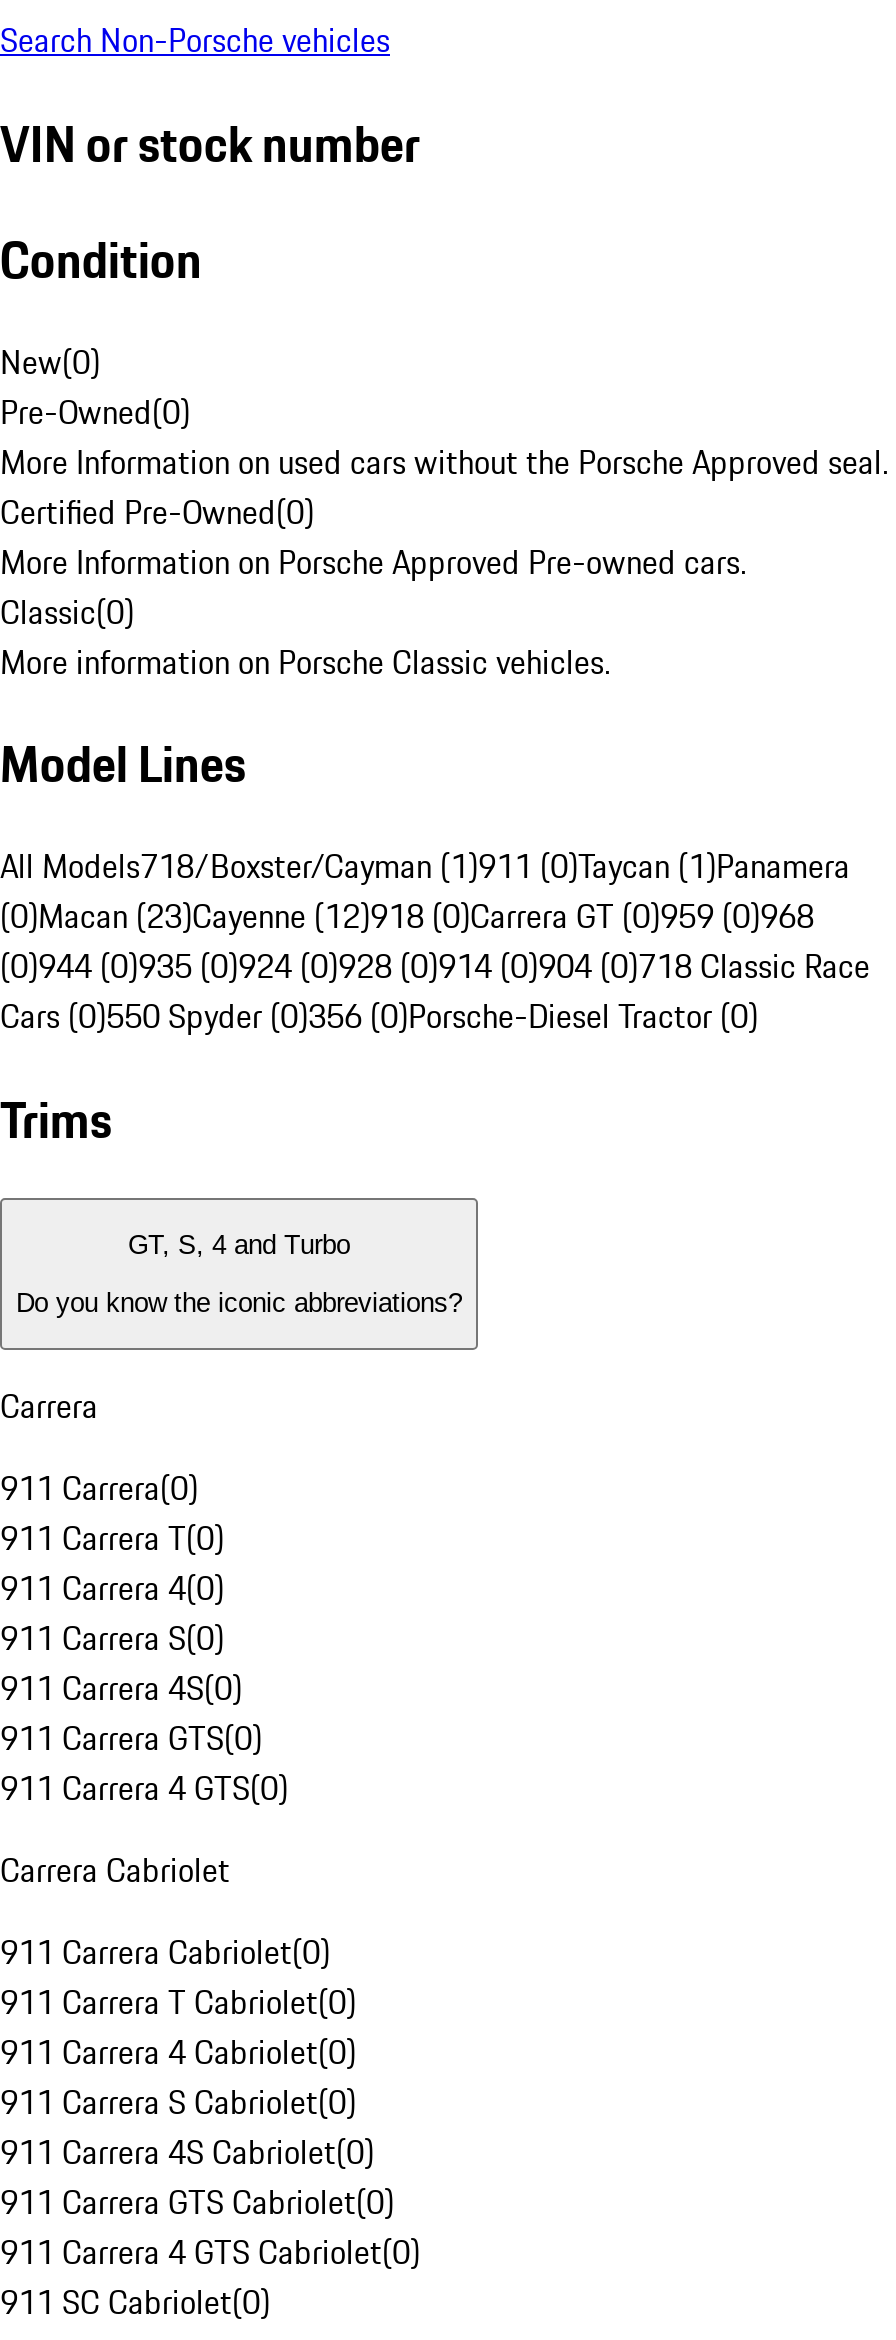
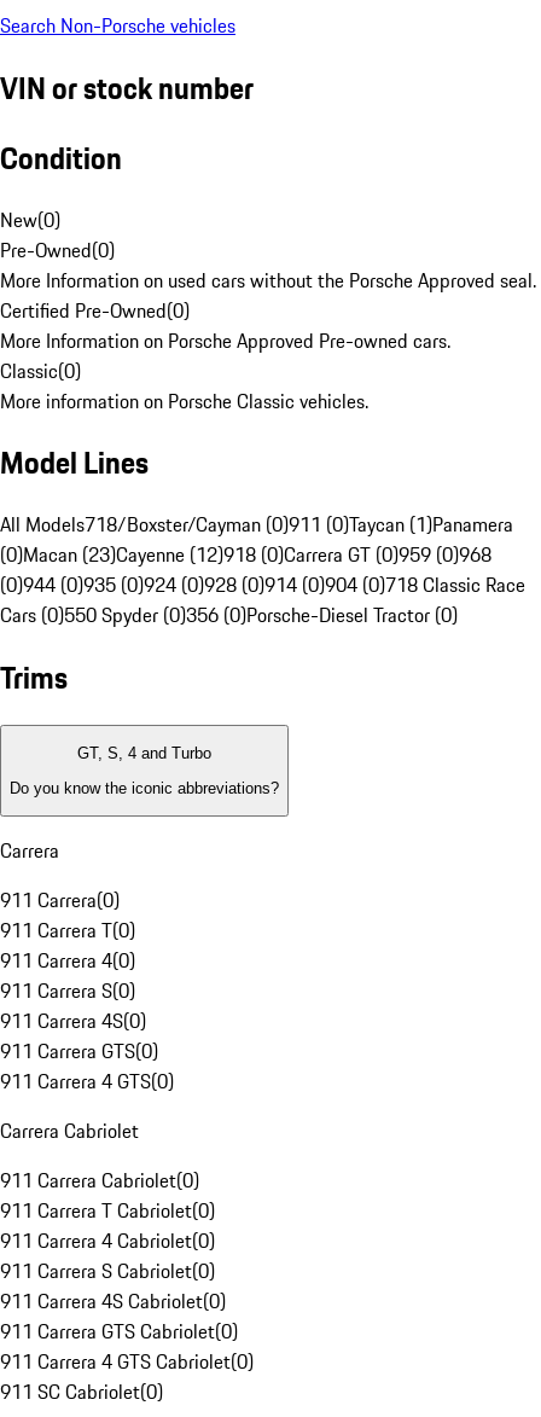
- All Models718/Boxster/Cayman (1)911 (0)Taycan (1)Panamera
+ All Models718/Boxster/Cayman (0)911 (0)Taycan (1)Panamera
